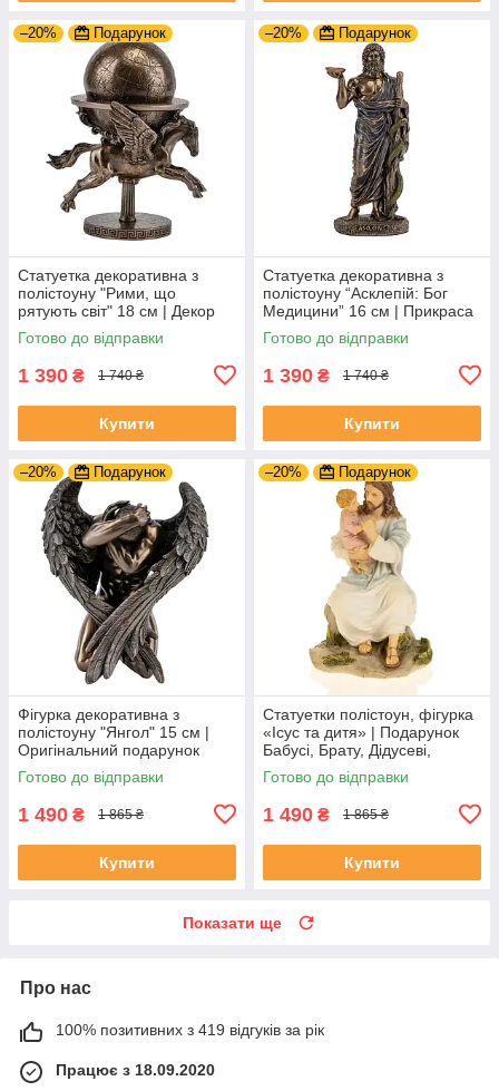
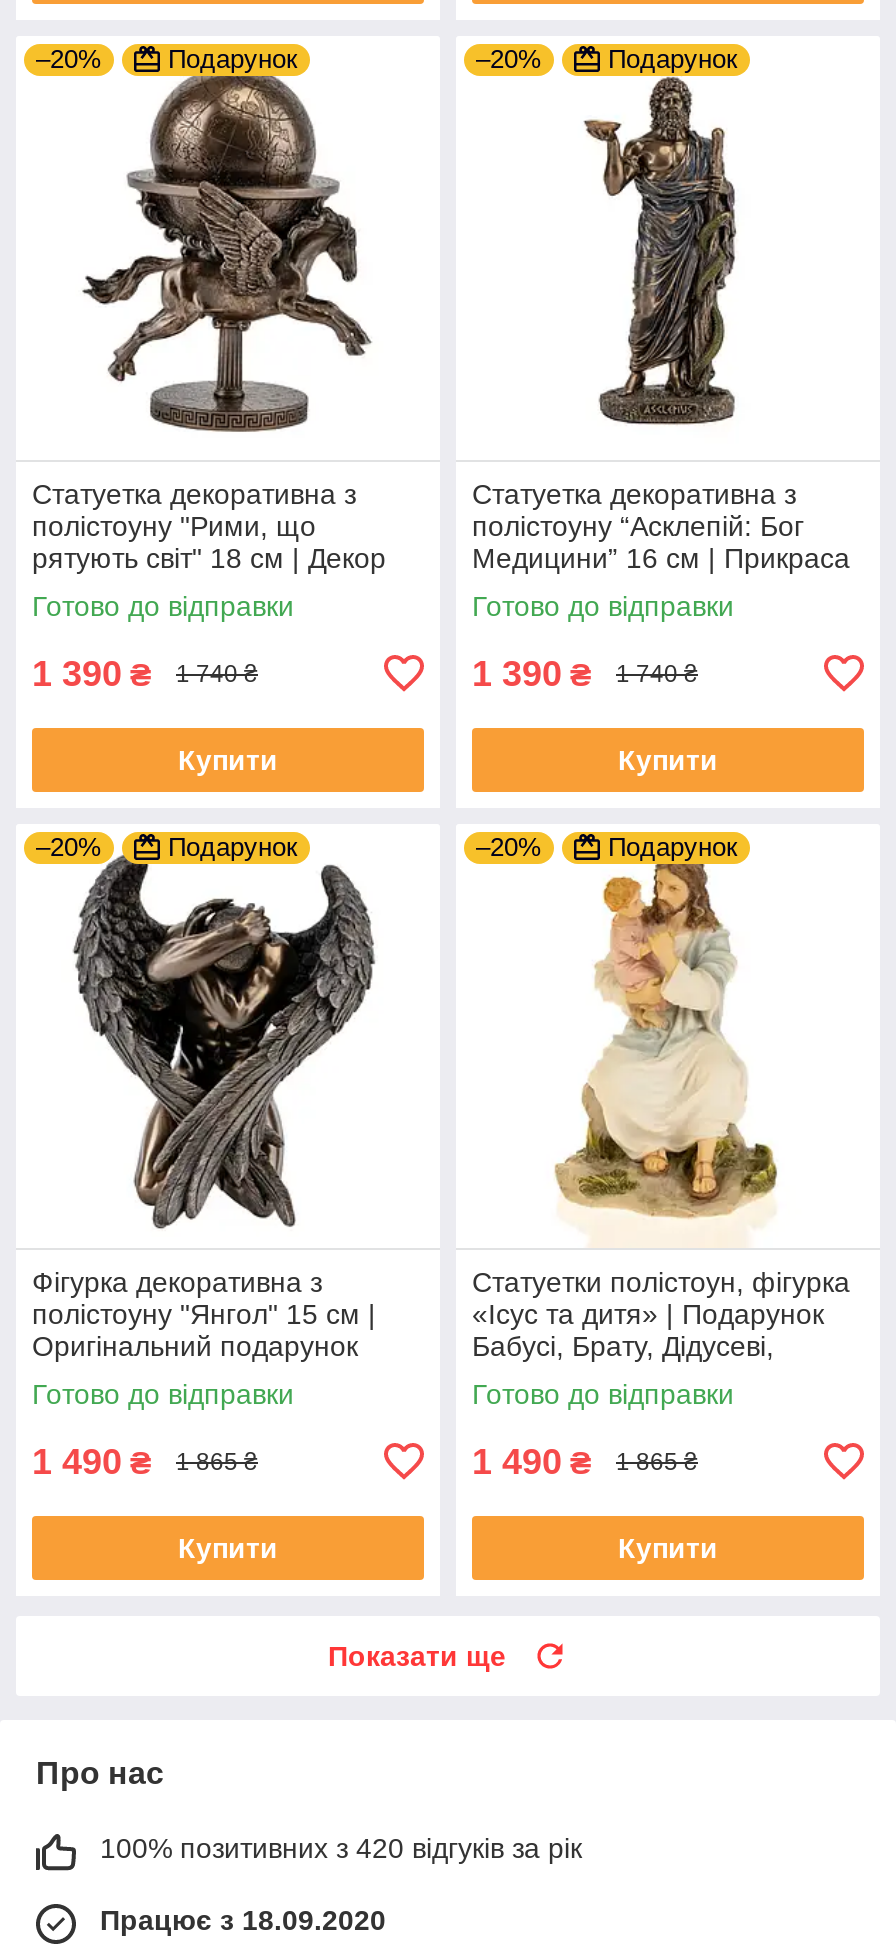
- 100% позитивних з 419 відгуків за рік
+ 100% позитивних з 420 відгуків за рік
